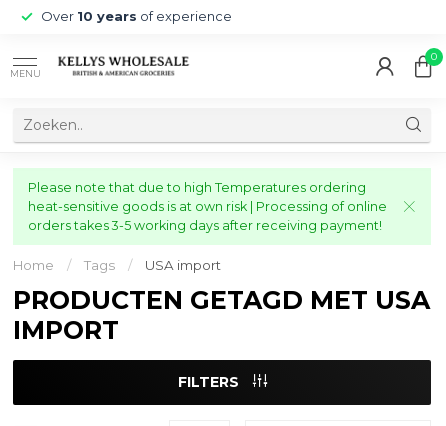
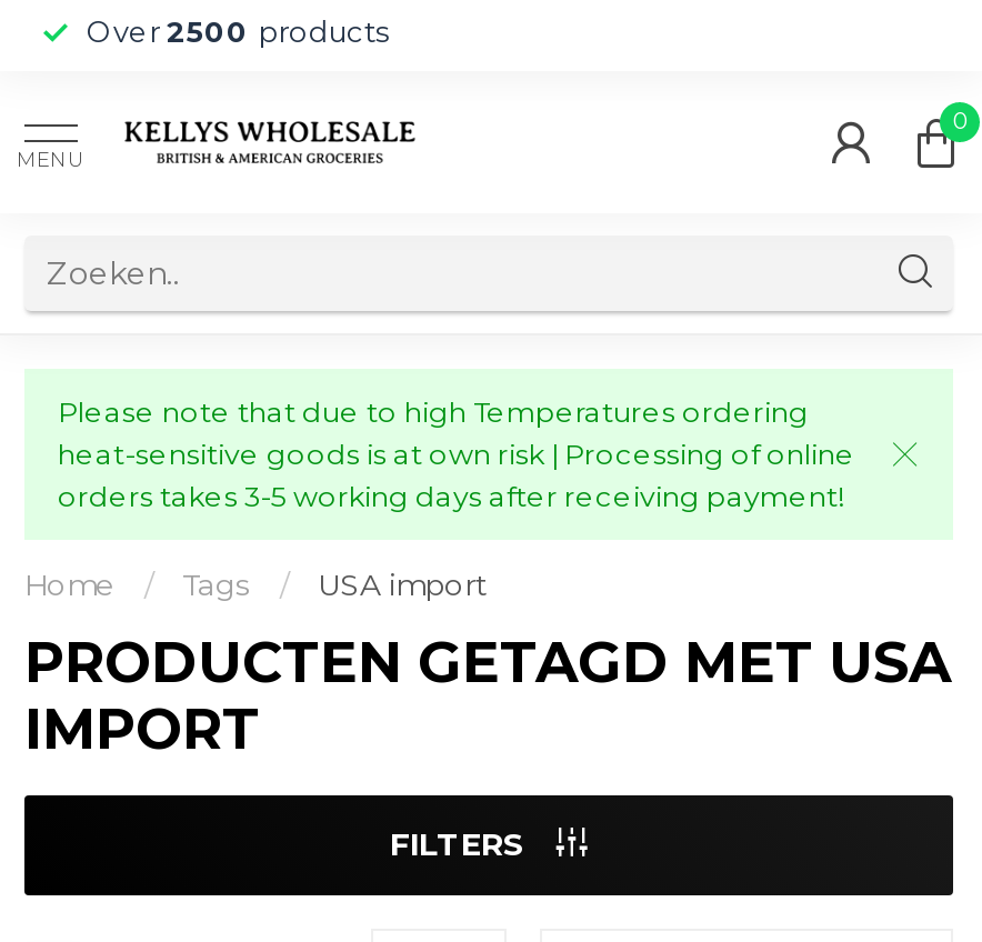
- Over 10 years of experience
+ Over 2500 products
